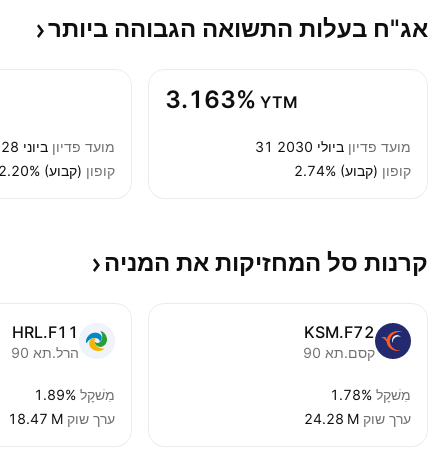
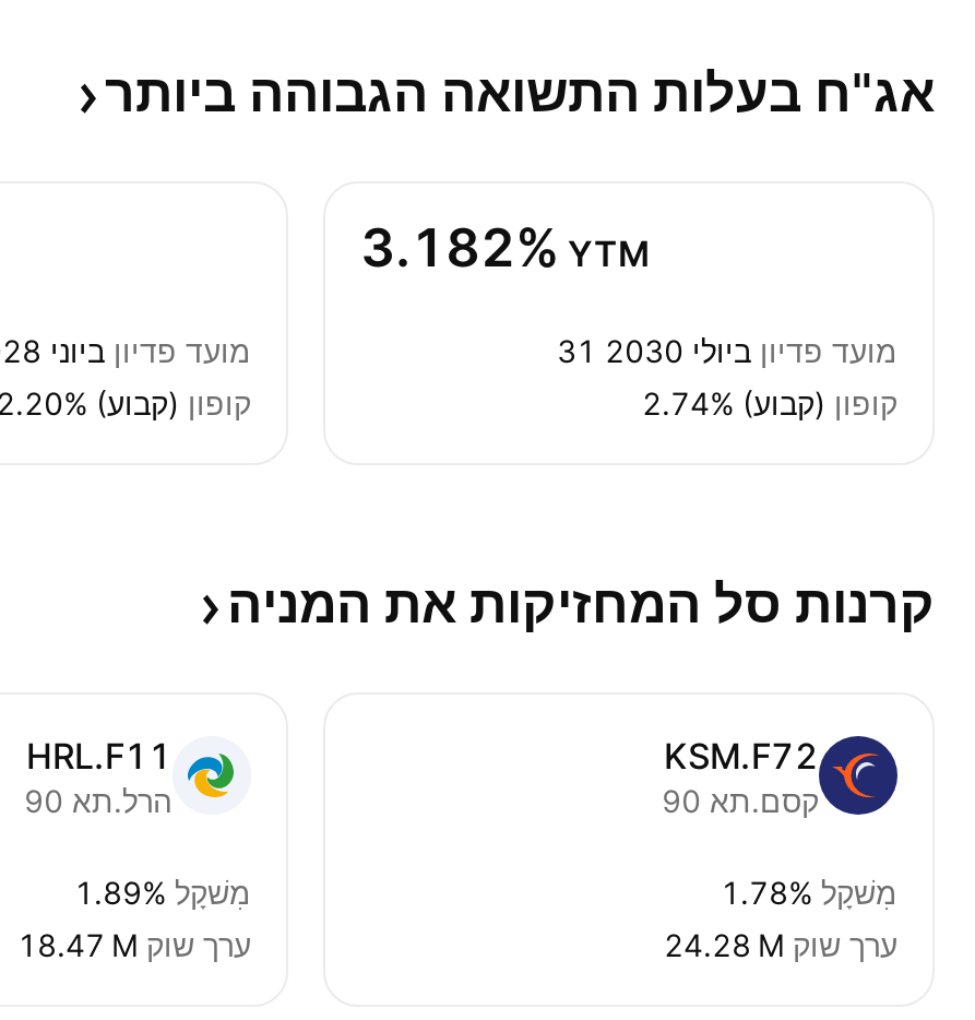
- 3.163% YTM
+ 3.182% YTM
